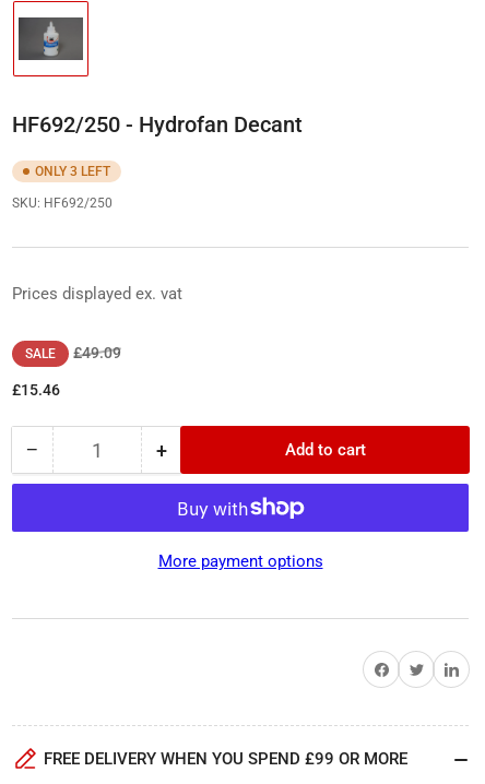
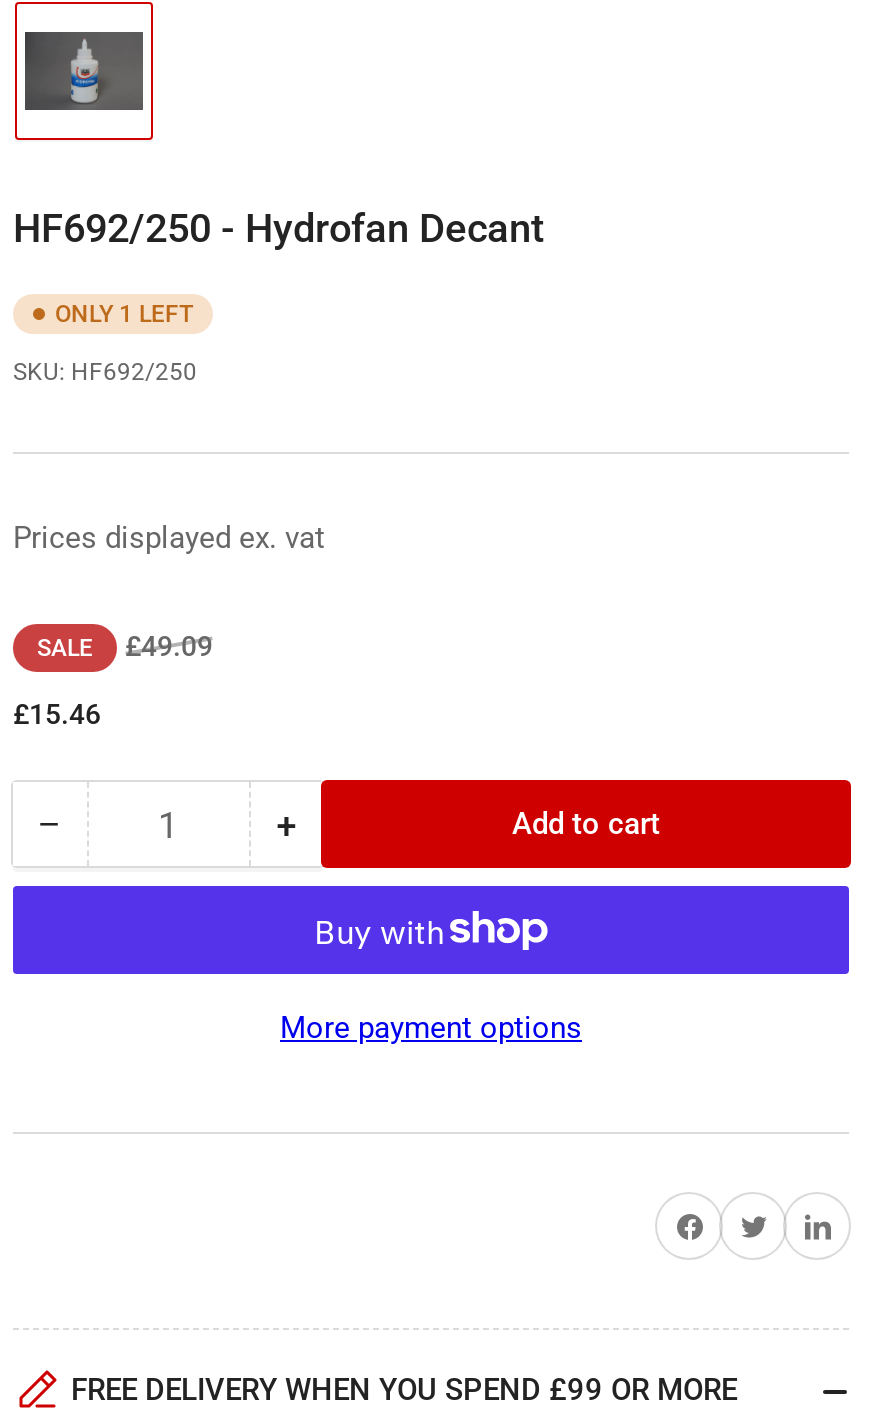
- ONLY 3 LEFT
+ ONLY 1 LEFT
